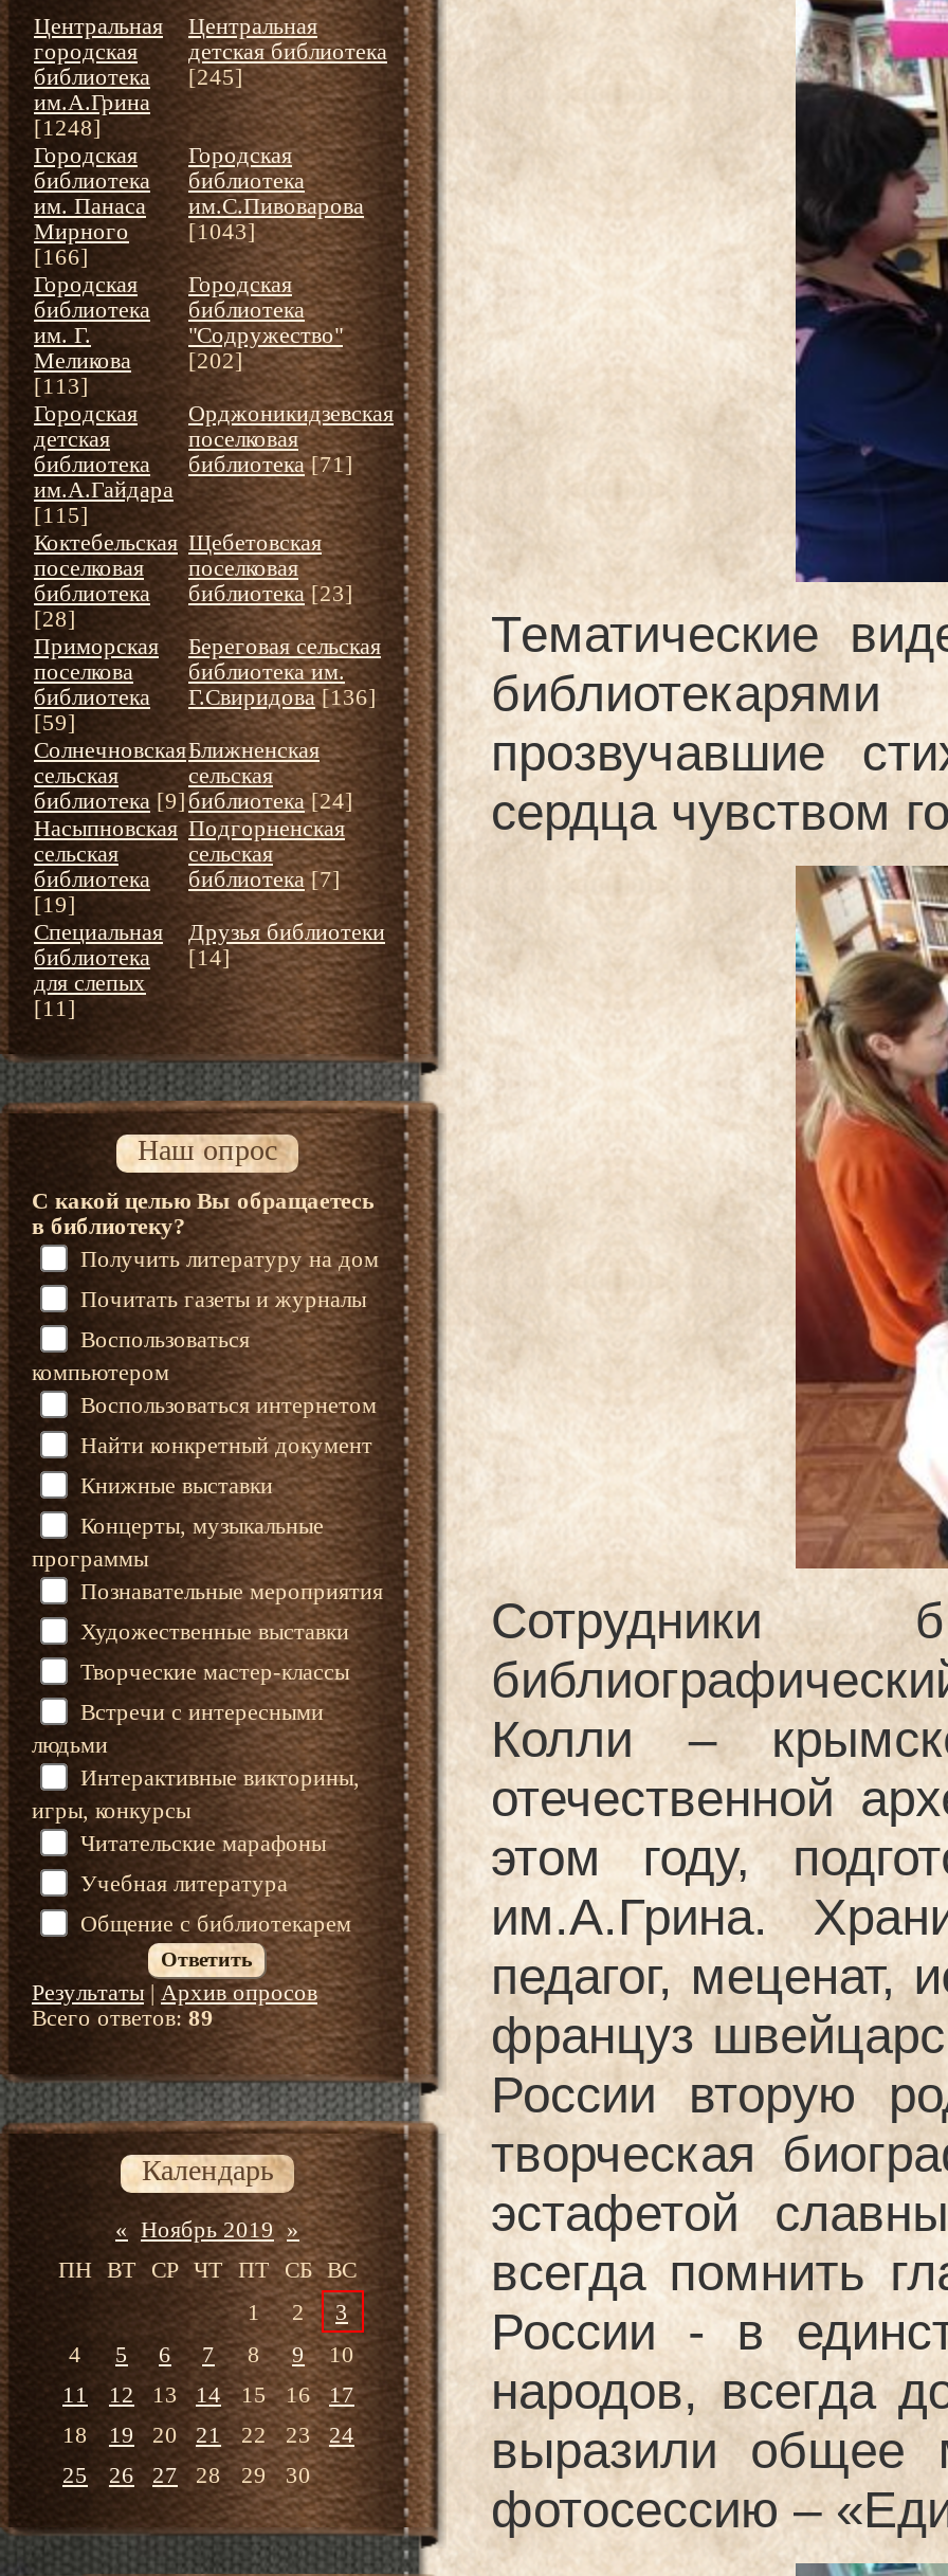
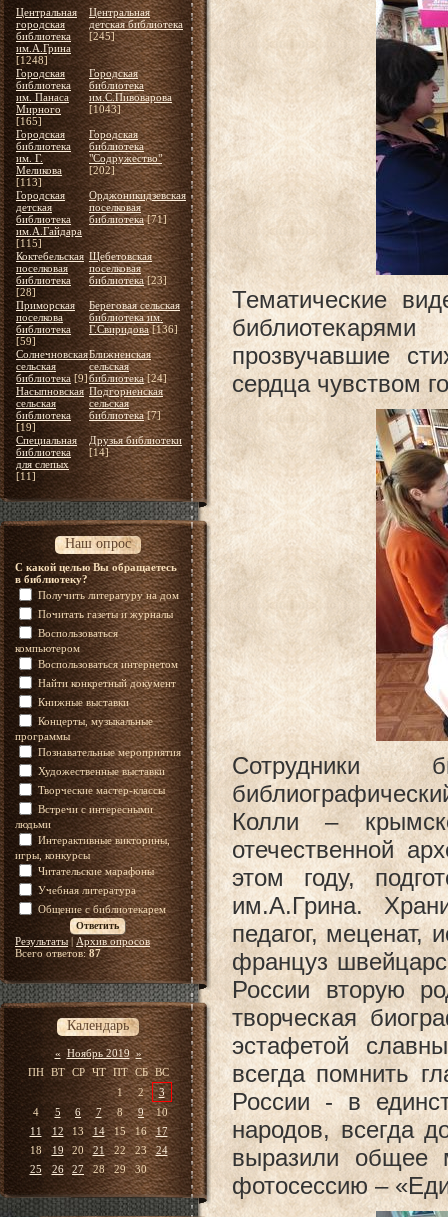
- [166]
+ [165]

- Всего ответов:89
+ Всего ответов:87
